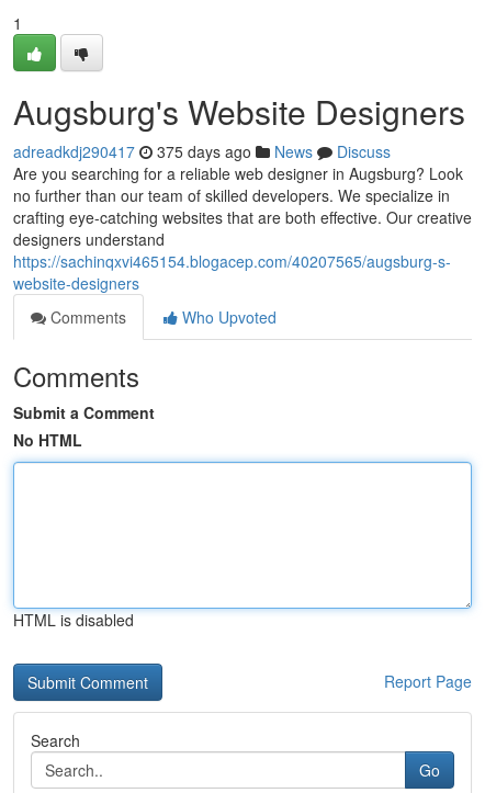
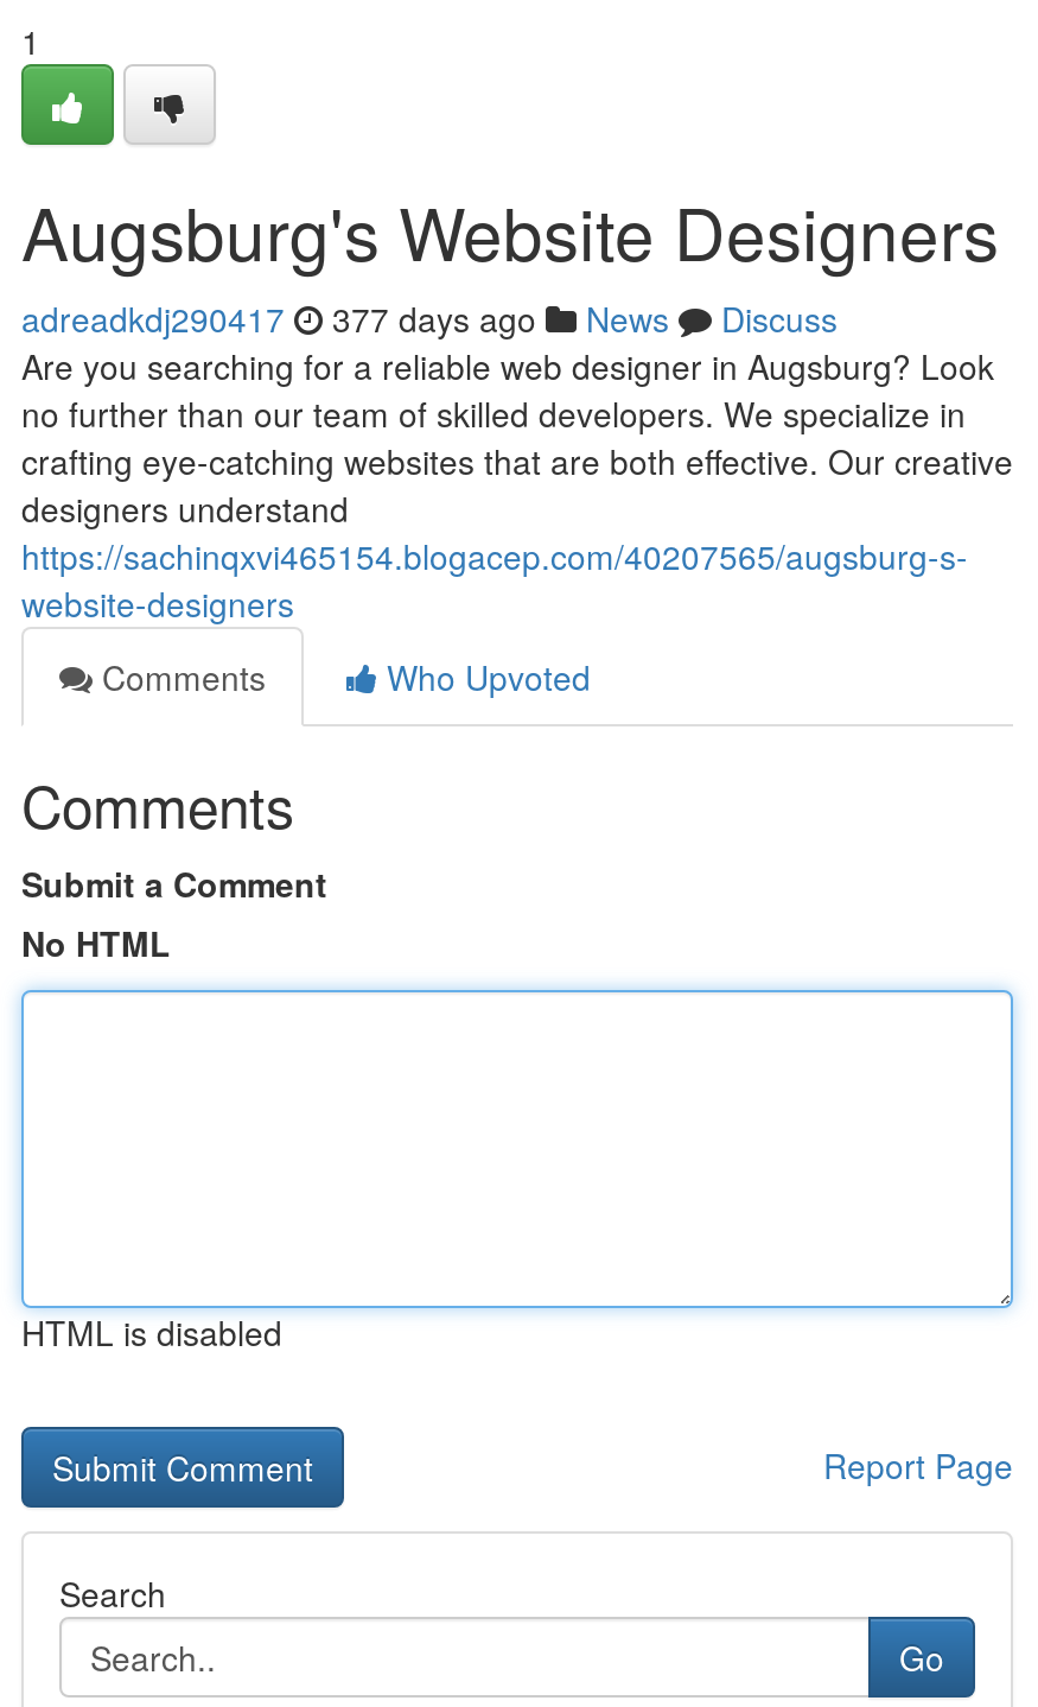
- adreadkdj290417 375 days ago News Discuss
+ adreadkdj290417 377 days ago News Discuss
